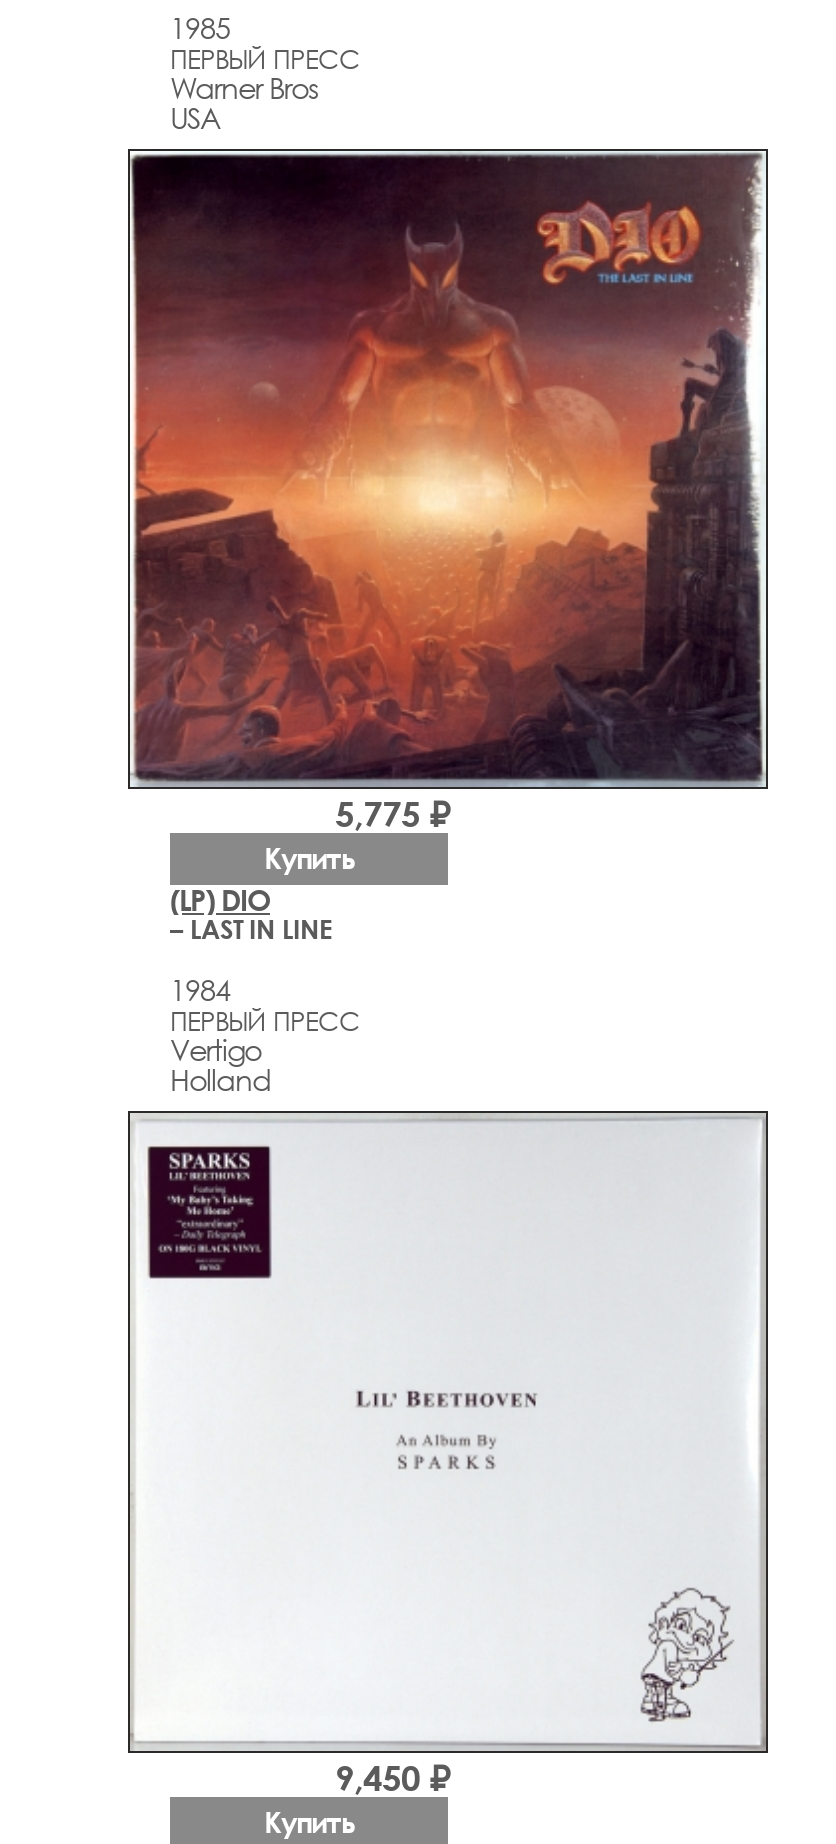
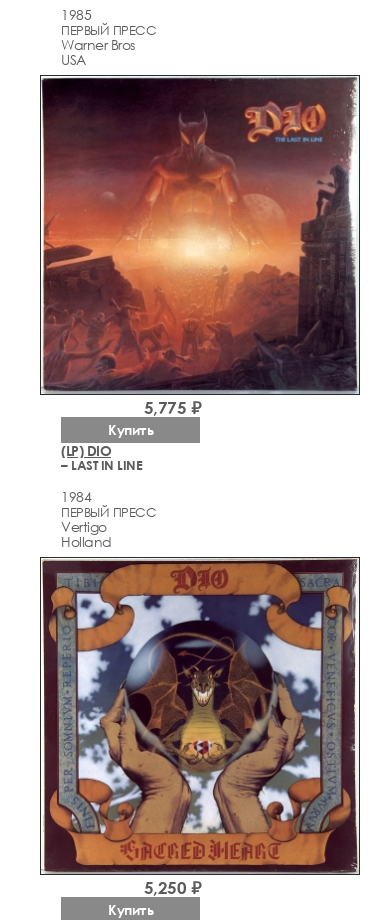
- [image]
- 9,450 ₽
+ [image]
+ 5,250 ₽
